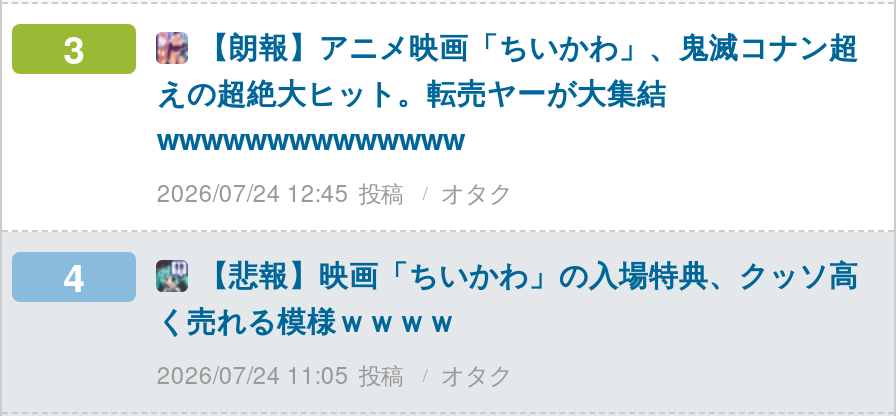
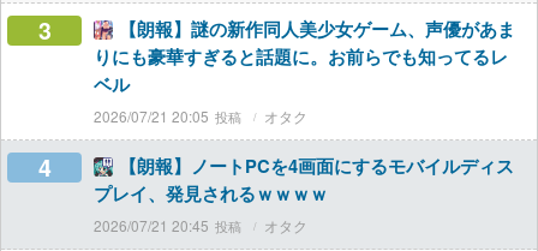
- 【朗報】アニメ映画「ちいかわ」、鬼滅コナン超
- えの超絶大ヒット。転売ヤーが大集結
- wwwwwwwwwwwwww
- 2026/07/24 12:45
+ 【朗報】謎の新作同人美少女ゲーム、声優があま
+ りにも豪華すぎると話題に。お前らでも知ってるレ
+ ベル
+ 2026/07/21 20:05

- 【悲報】映画「ちいかわ」の入場特典、クッソ高
- く売れる模様ｗｗｗｗ
- 2026/07/24 11:05
+ 【朗報】ノートPCを4画面にするモバイルディス
+ プレイ、発見されるｗｗｗｗ
+ 2026/07/21 20:45
